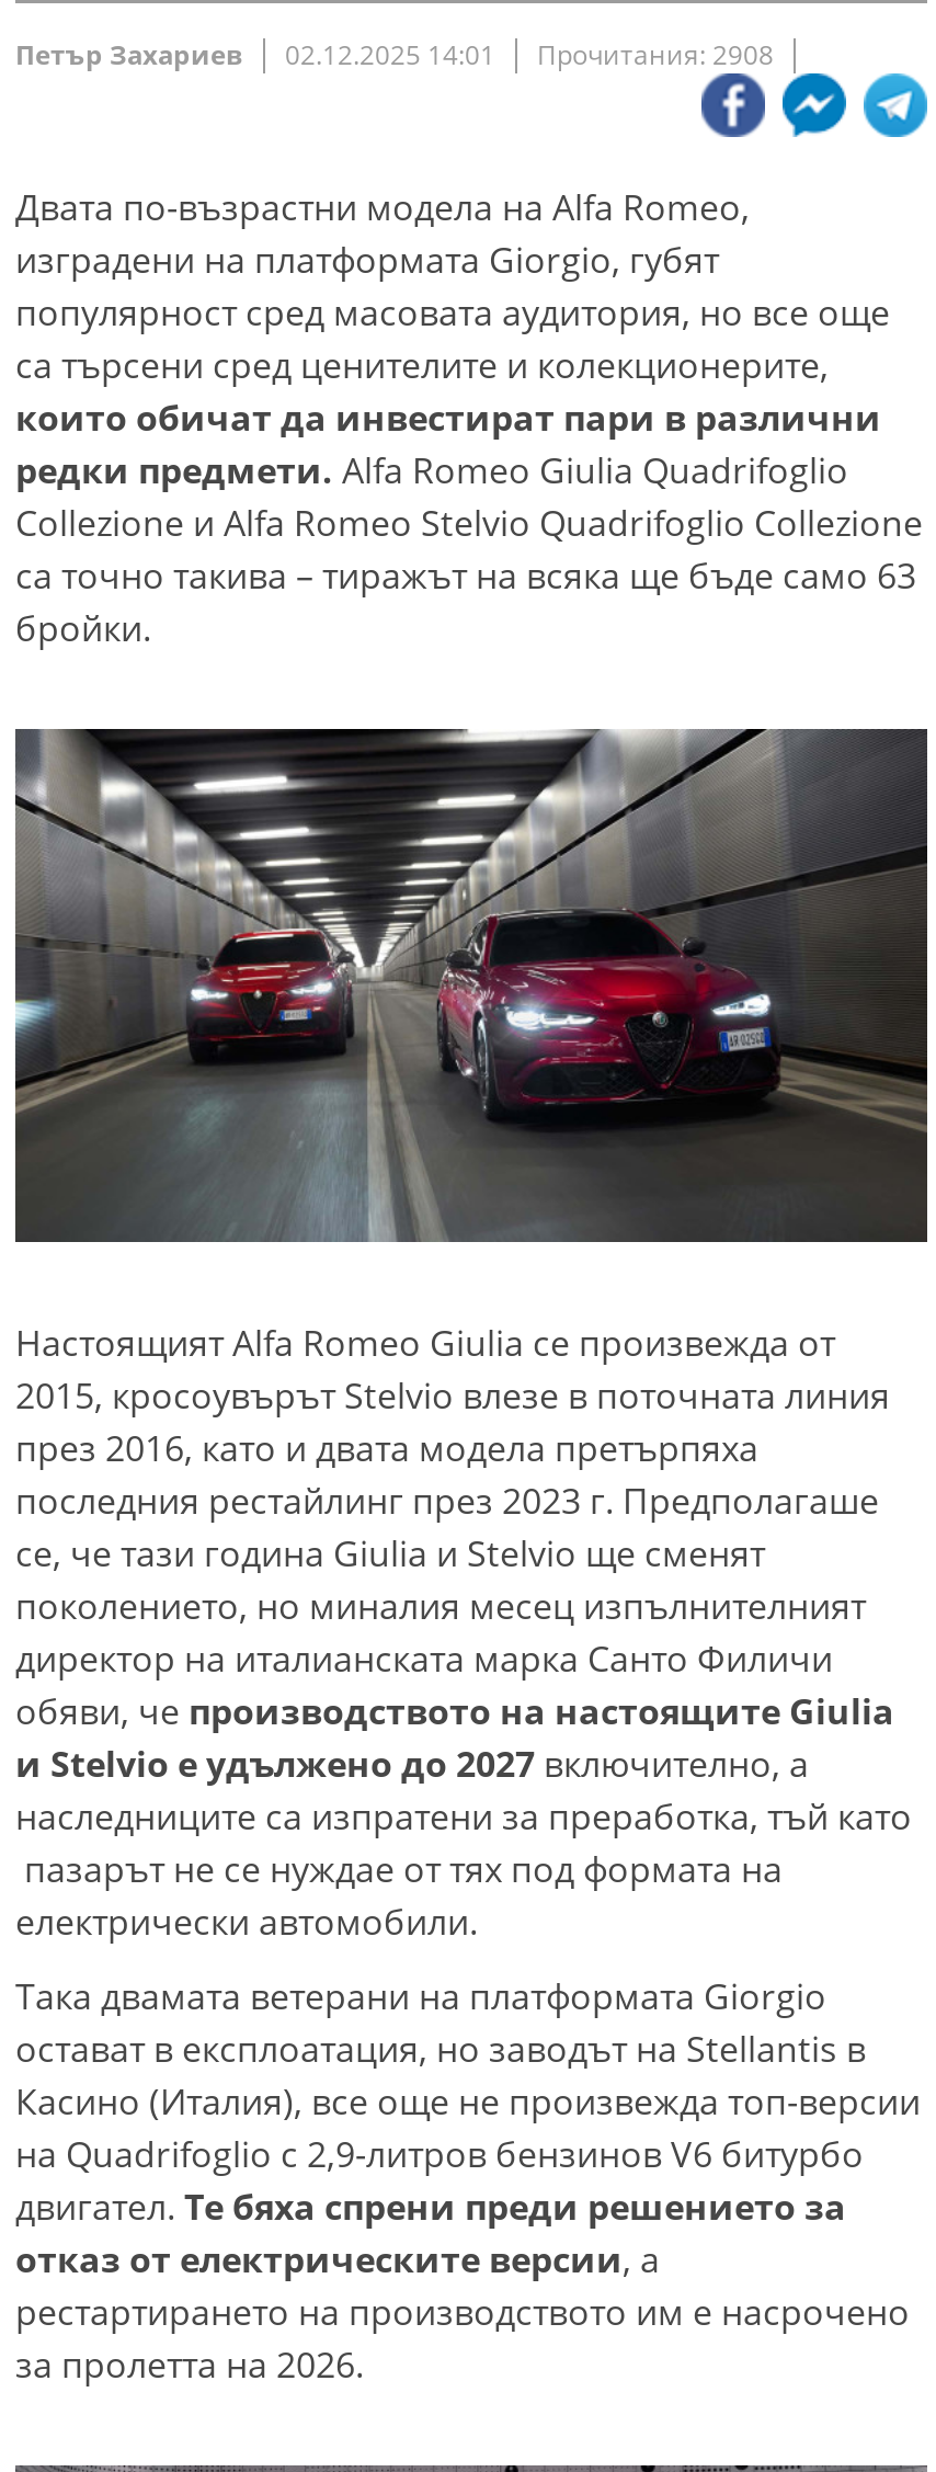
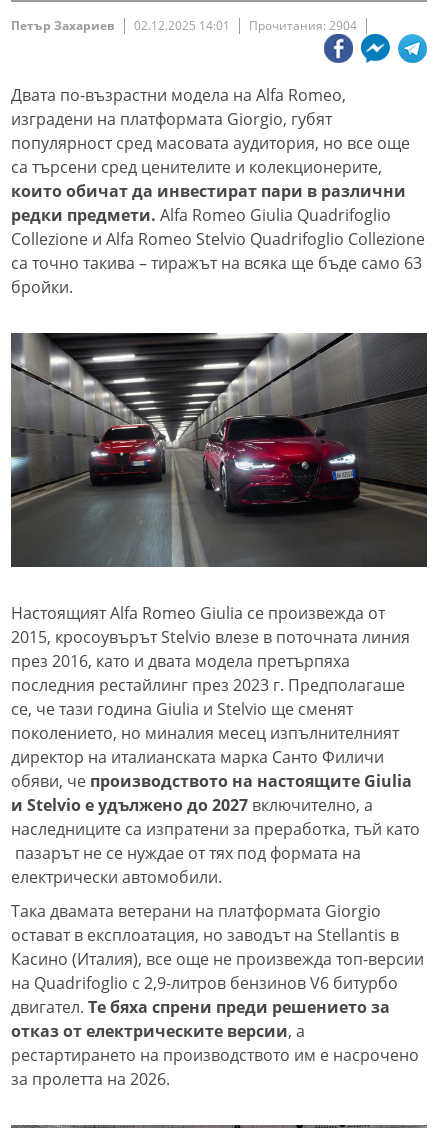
- Петър Захариев 02.12.2025 14:01 Прочитания: 2908
+ Петър Захариев 02.12.2025 14:01 Прочитания: 2904
